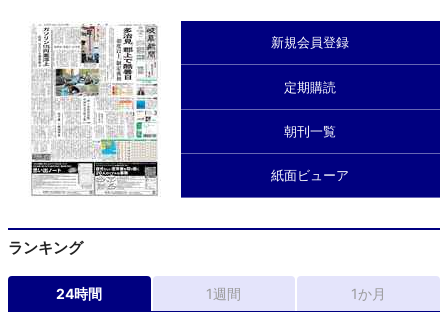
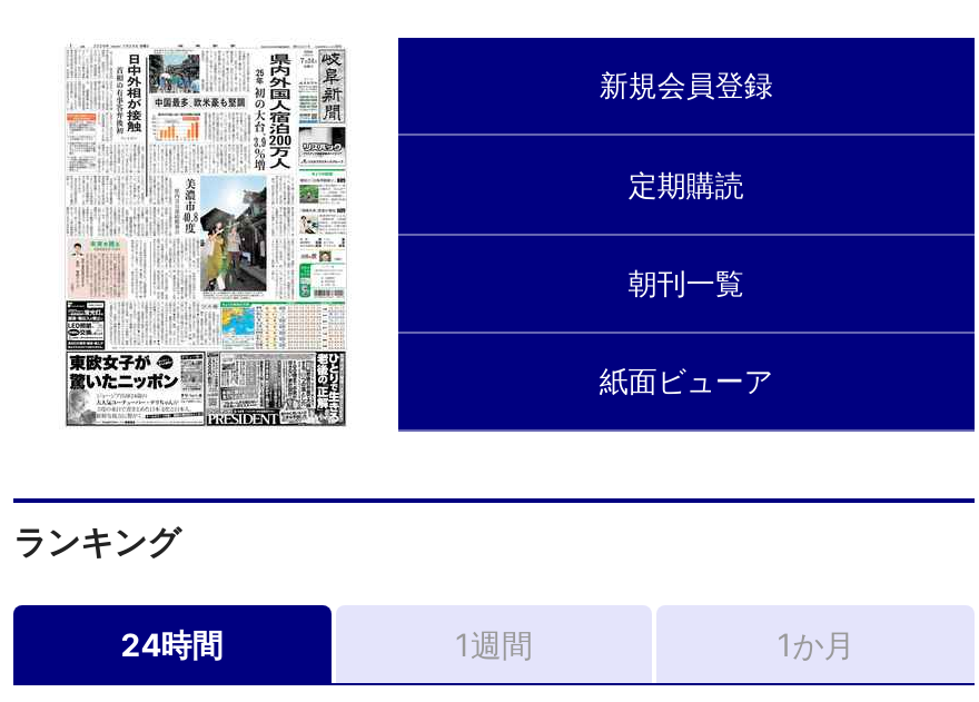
- [image]
+ [image]
